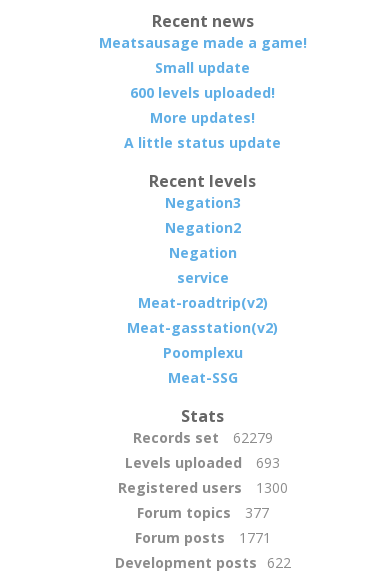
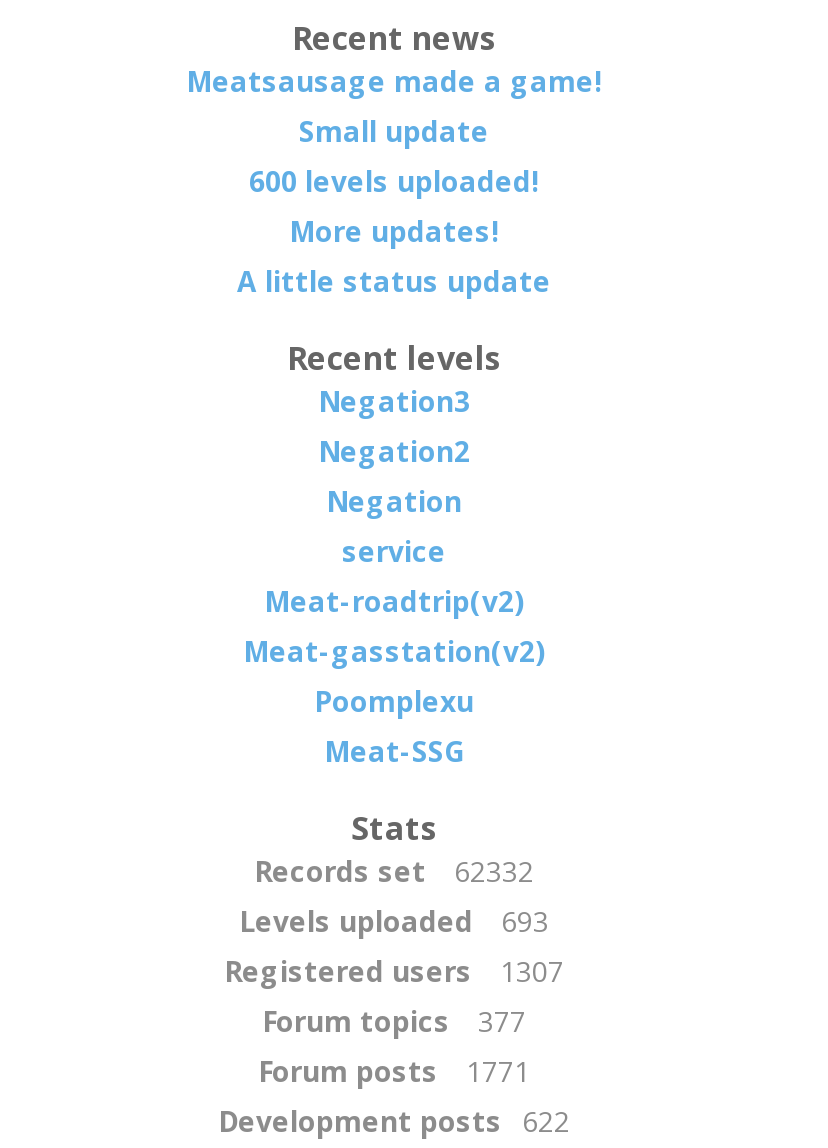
- Records set 62279
+ Records set 62332

- Registered users 1300
+ Registered users 1307
